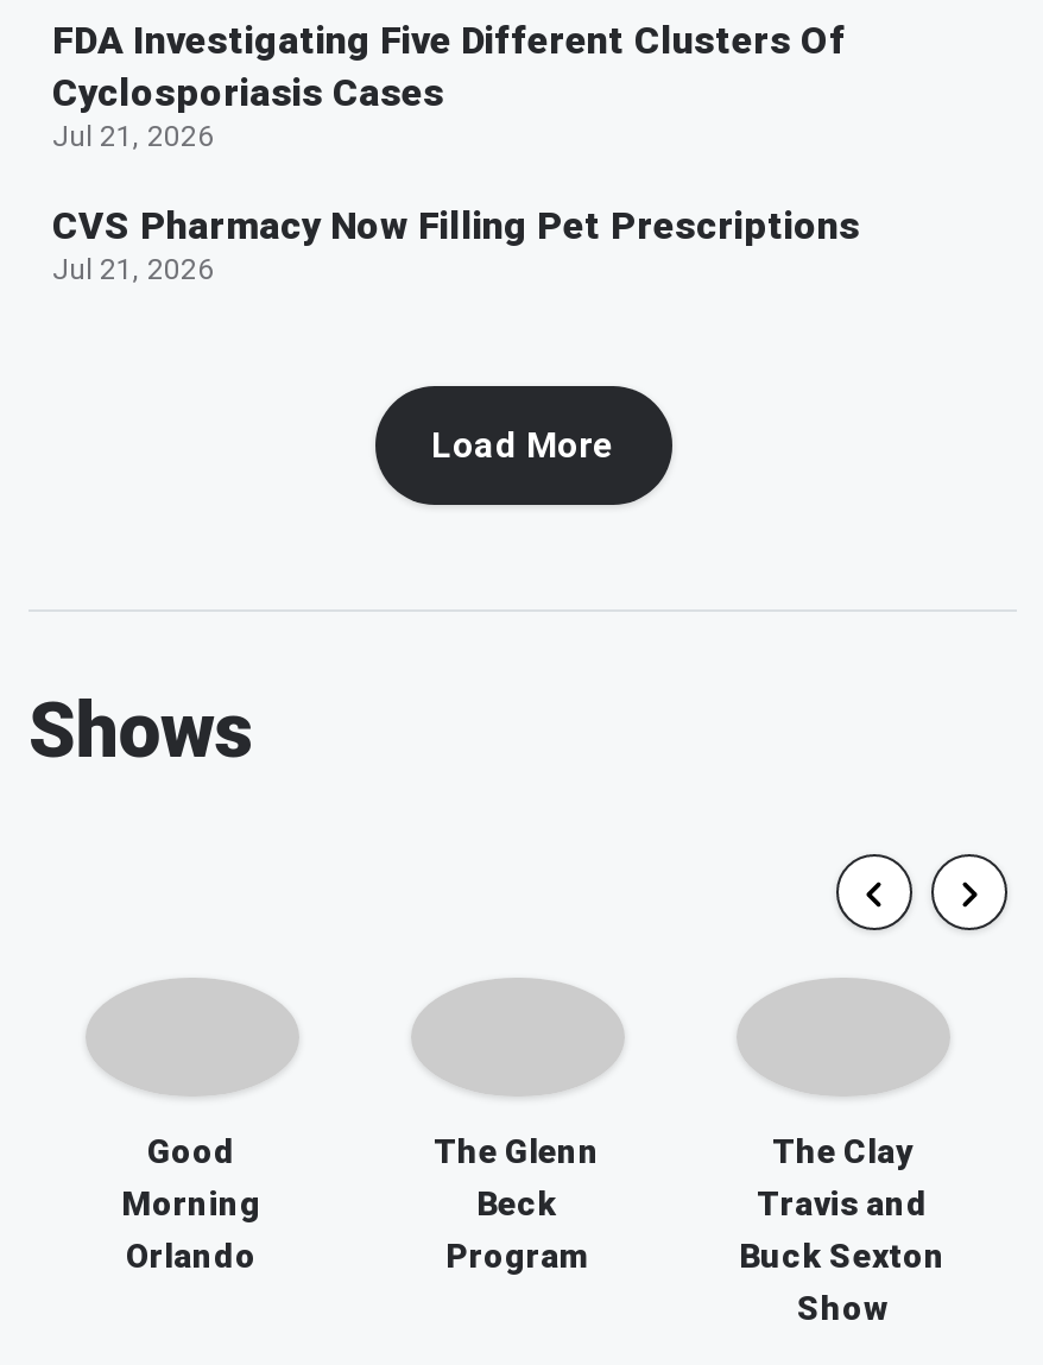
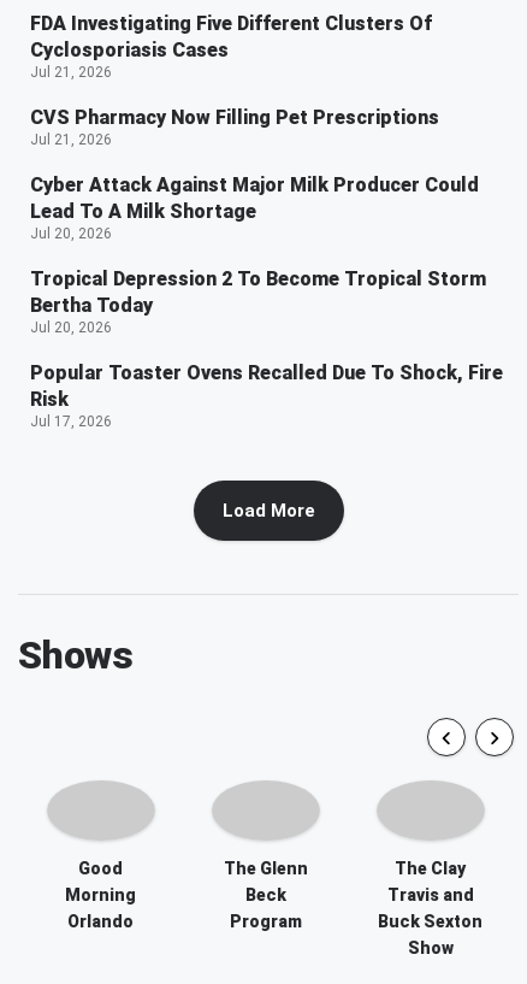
+ Cyber Attack Against Major Milk Producer Could
+ Lead To A Milk Shortage
+ Jul 20, 2026
+ Tropical Depression 2 To Become Tropical Storm
+ Bertha Today
+ Jul 20, 2026
+ Popular Toaster Ovens Recalled Due To Shock, Fire
+ Risk
+ Jul 17, 2026
